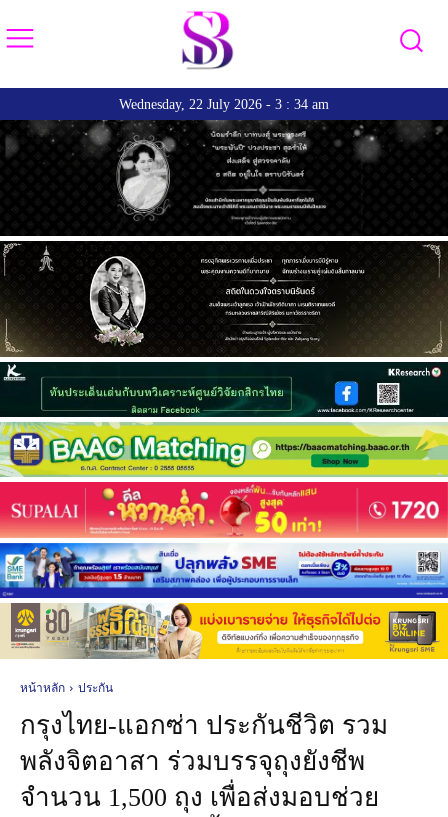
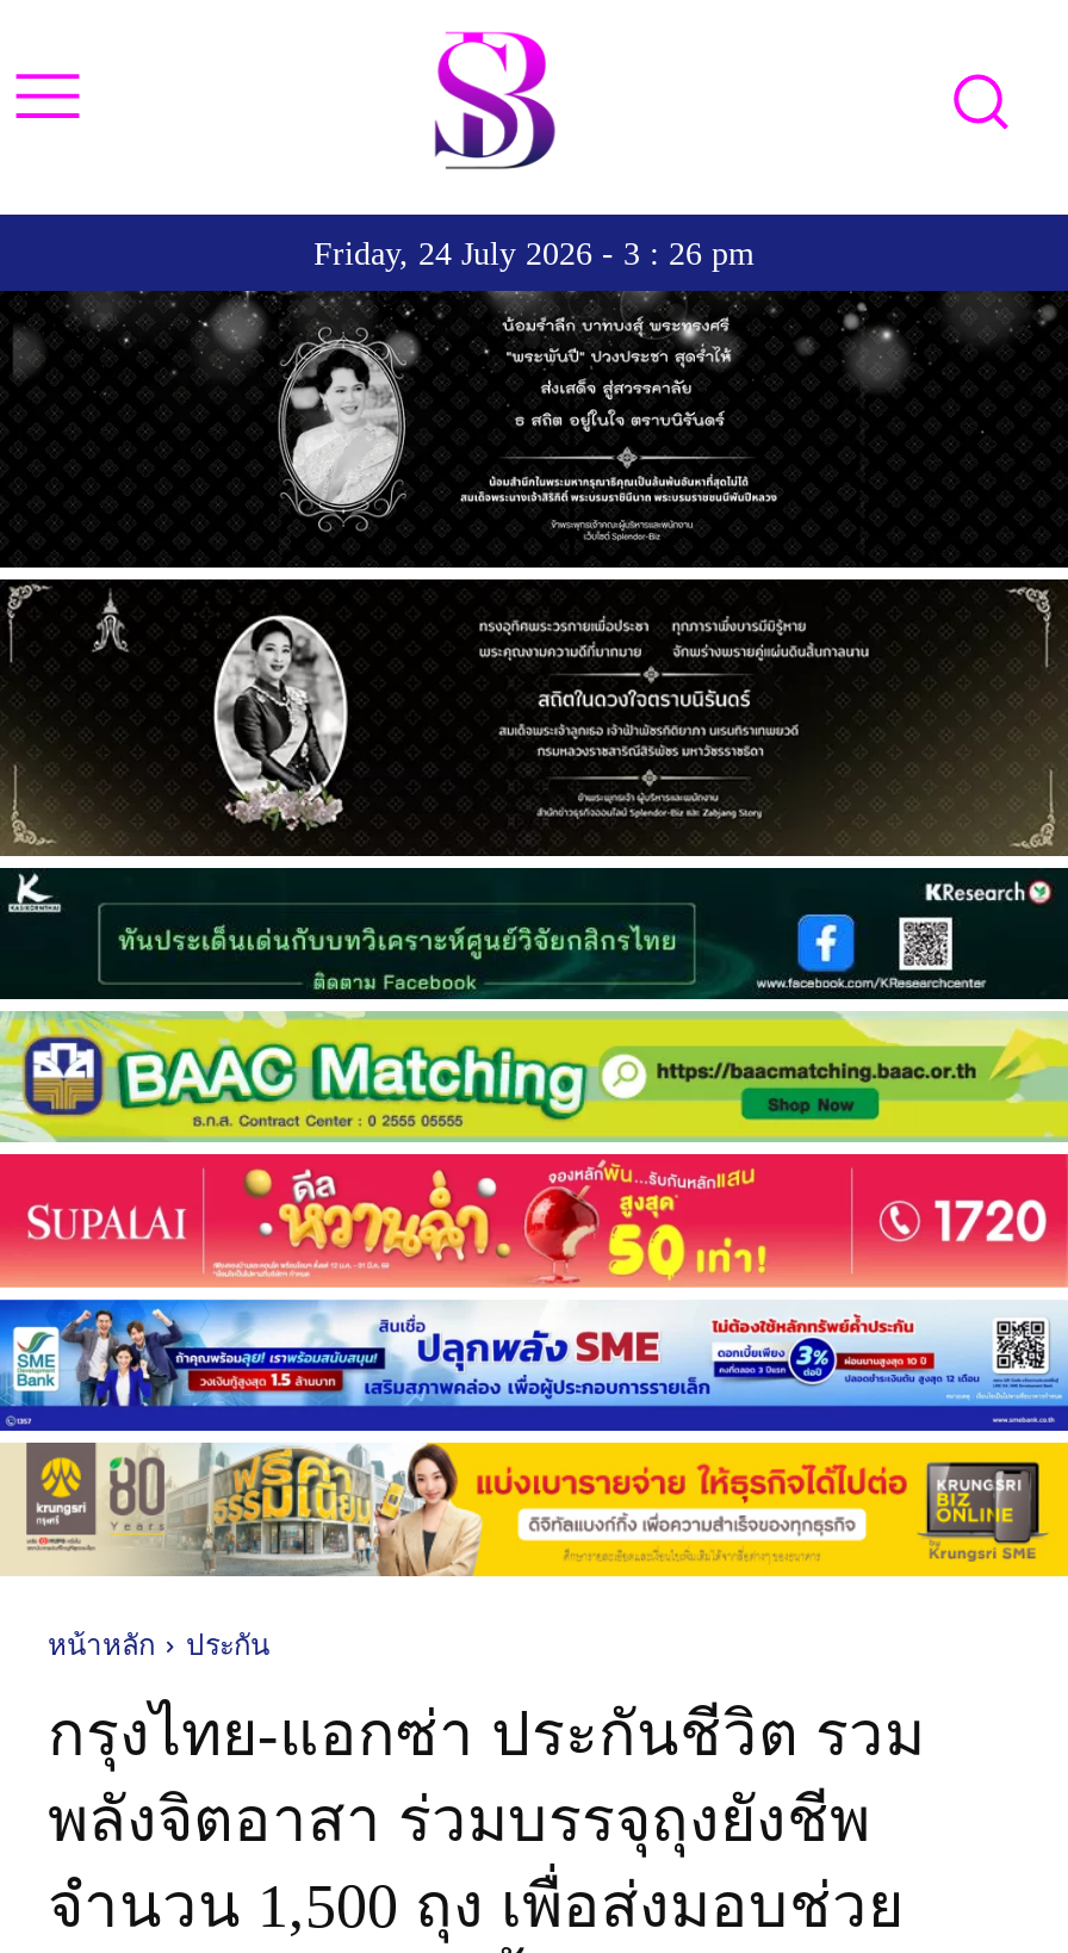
- Wednesday, 22 July 2026 - 3 : 34 am
+ Friday, 24 July 2026 - 3 : 26 pm
